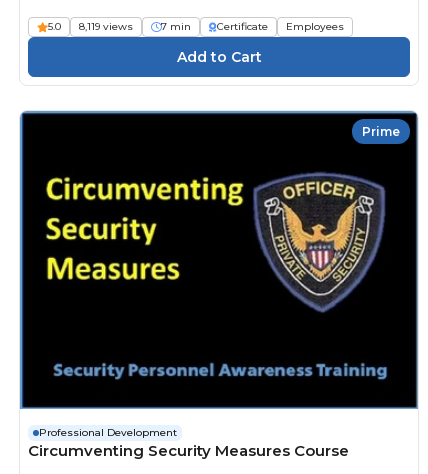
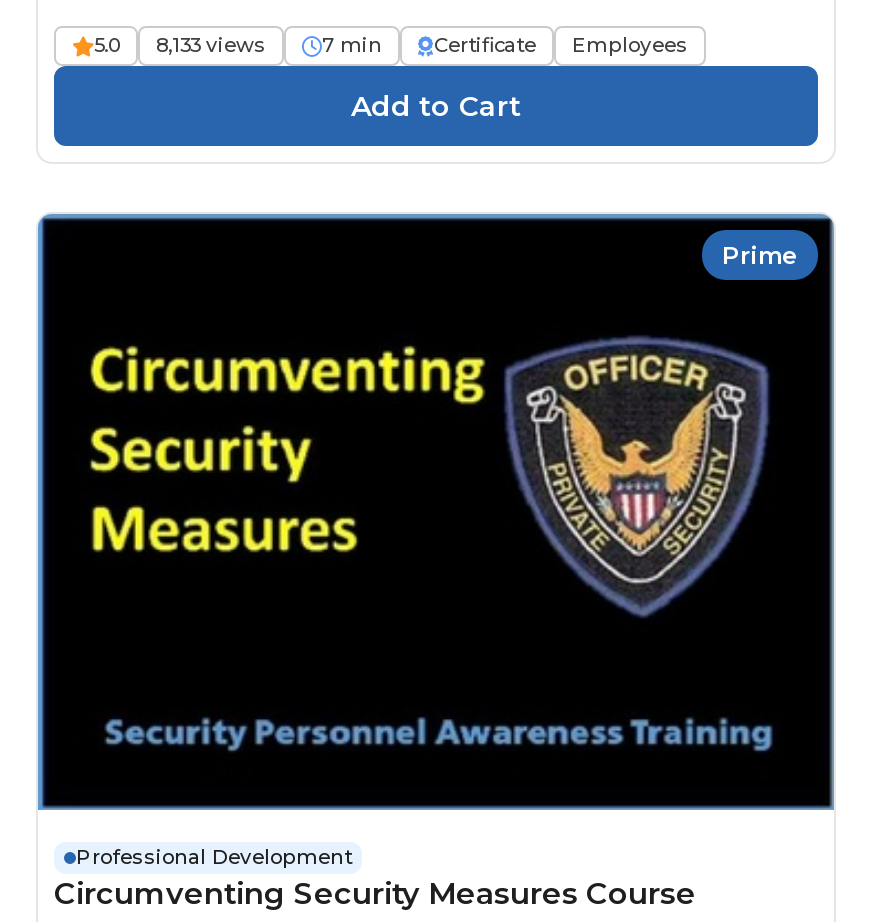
- 5.0 8,119 views
+ 5.0 8,133 views
